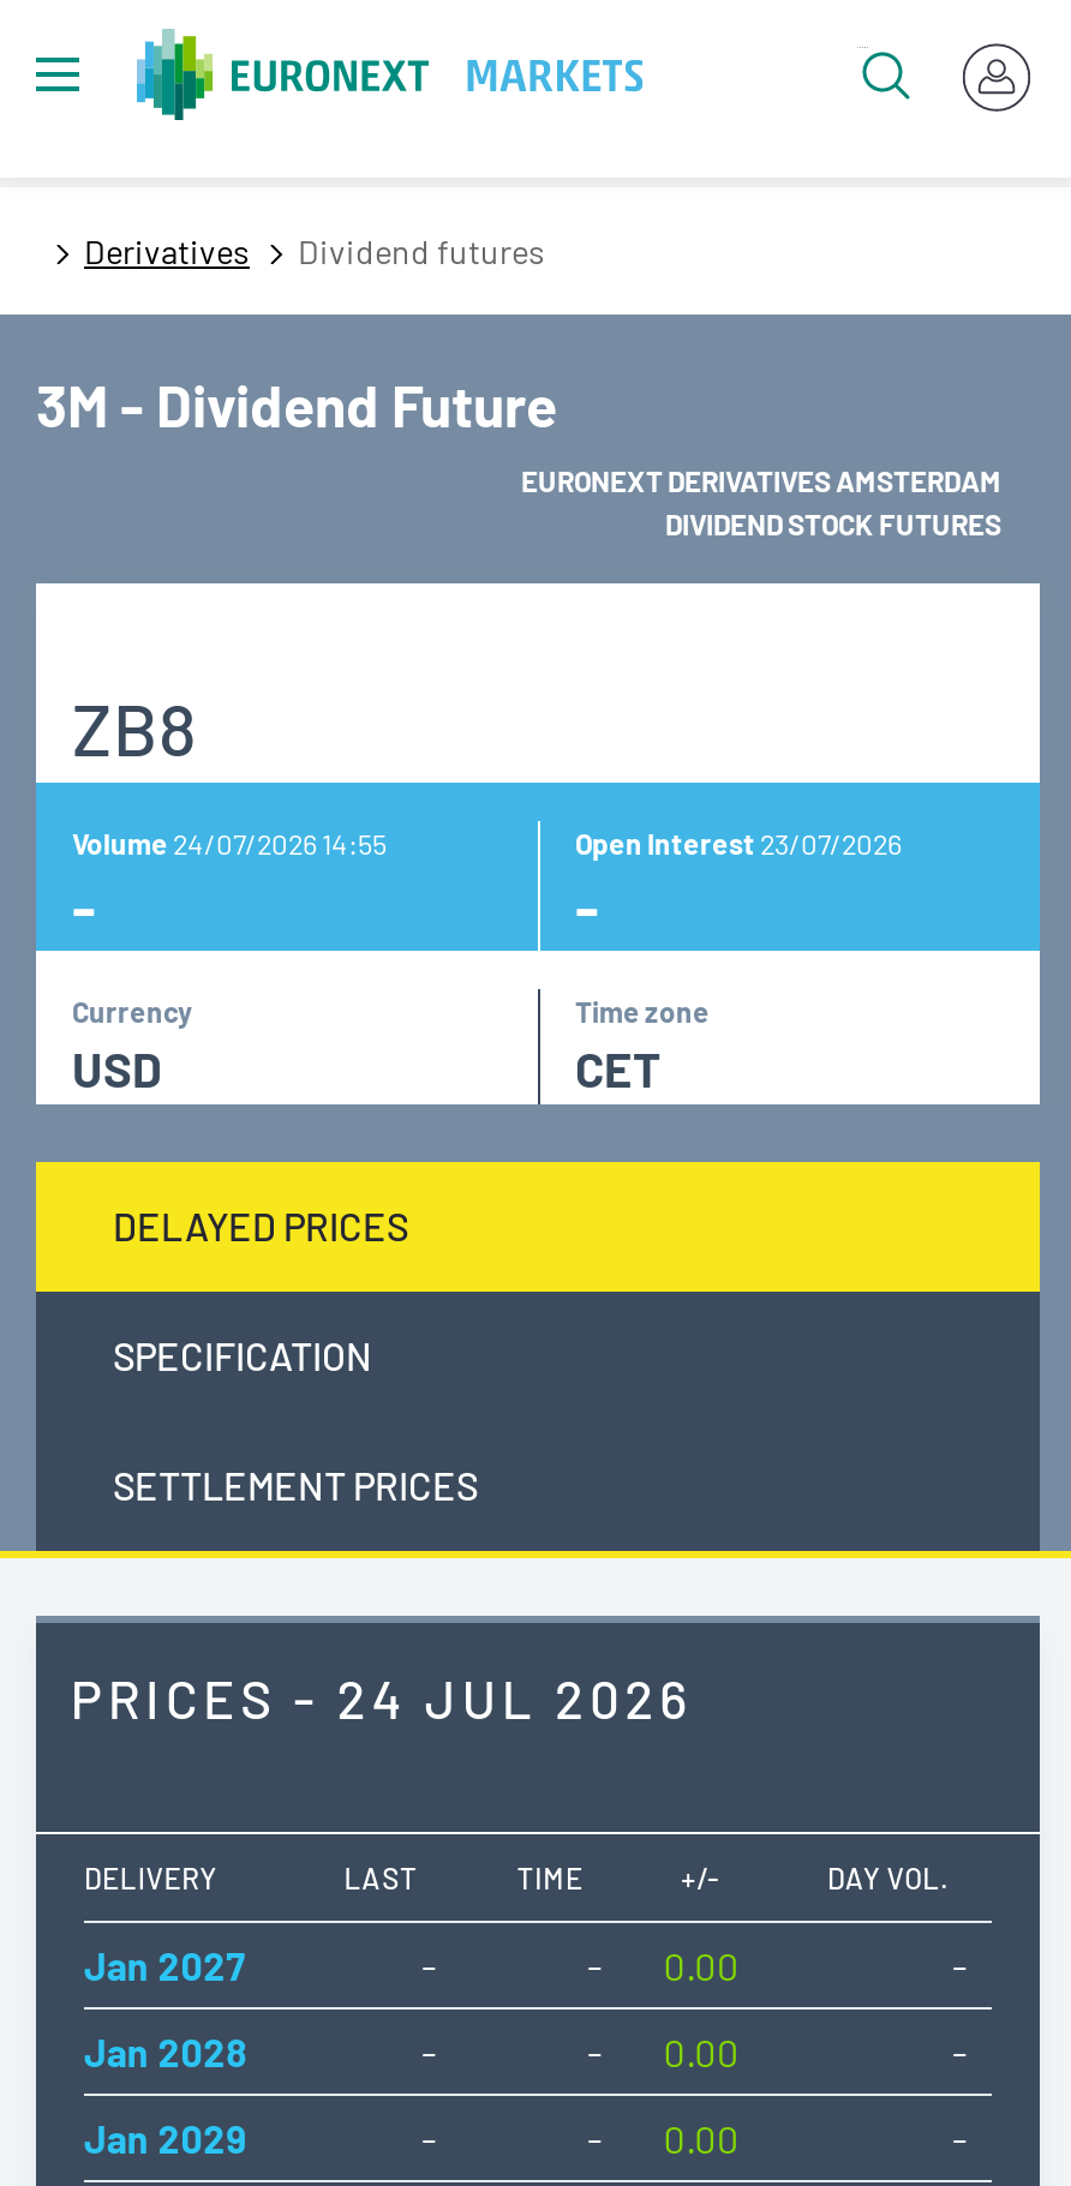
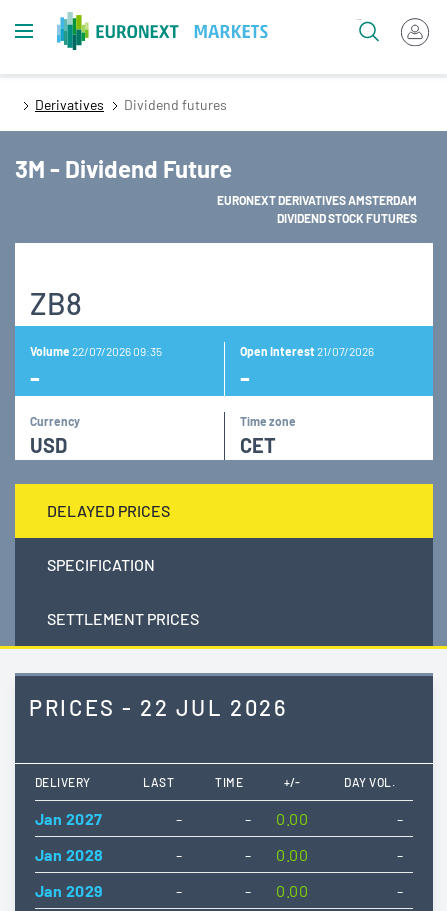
- Volume 24/07/2026 14:55
+ Volume 22/07/2026 09:35

- Open Interest 23/07/2026
+ Open Interest 21/07/2026

- PRICES - 24 JUL 2026
+ PRICES - 22 JUL 2026
